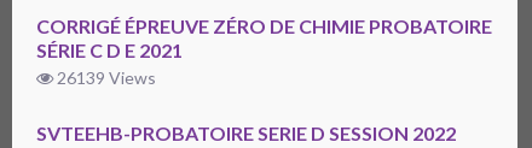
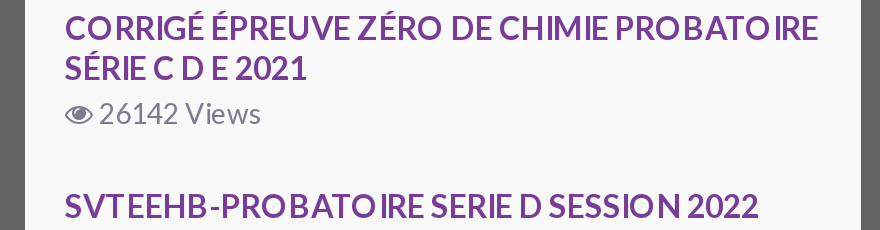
- 26139 Views
+ 26142 Views
